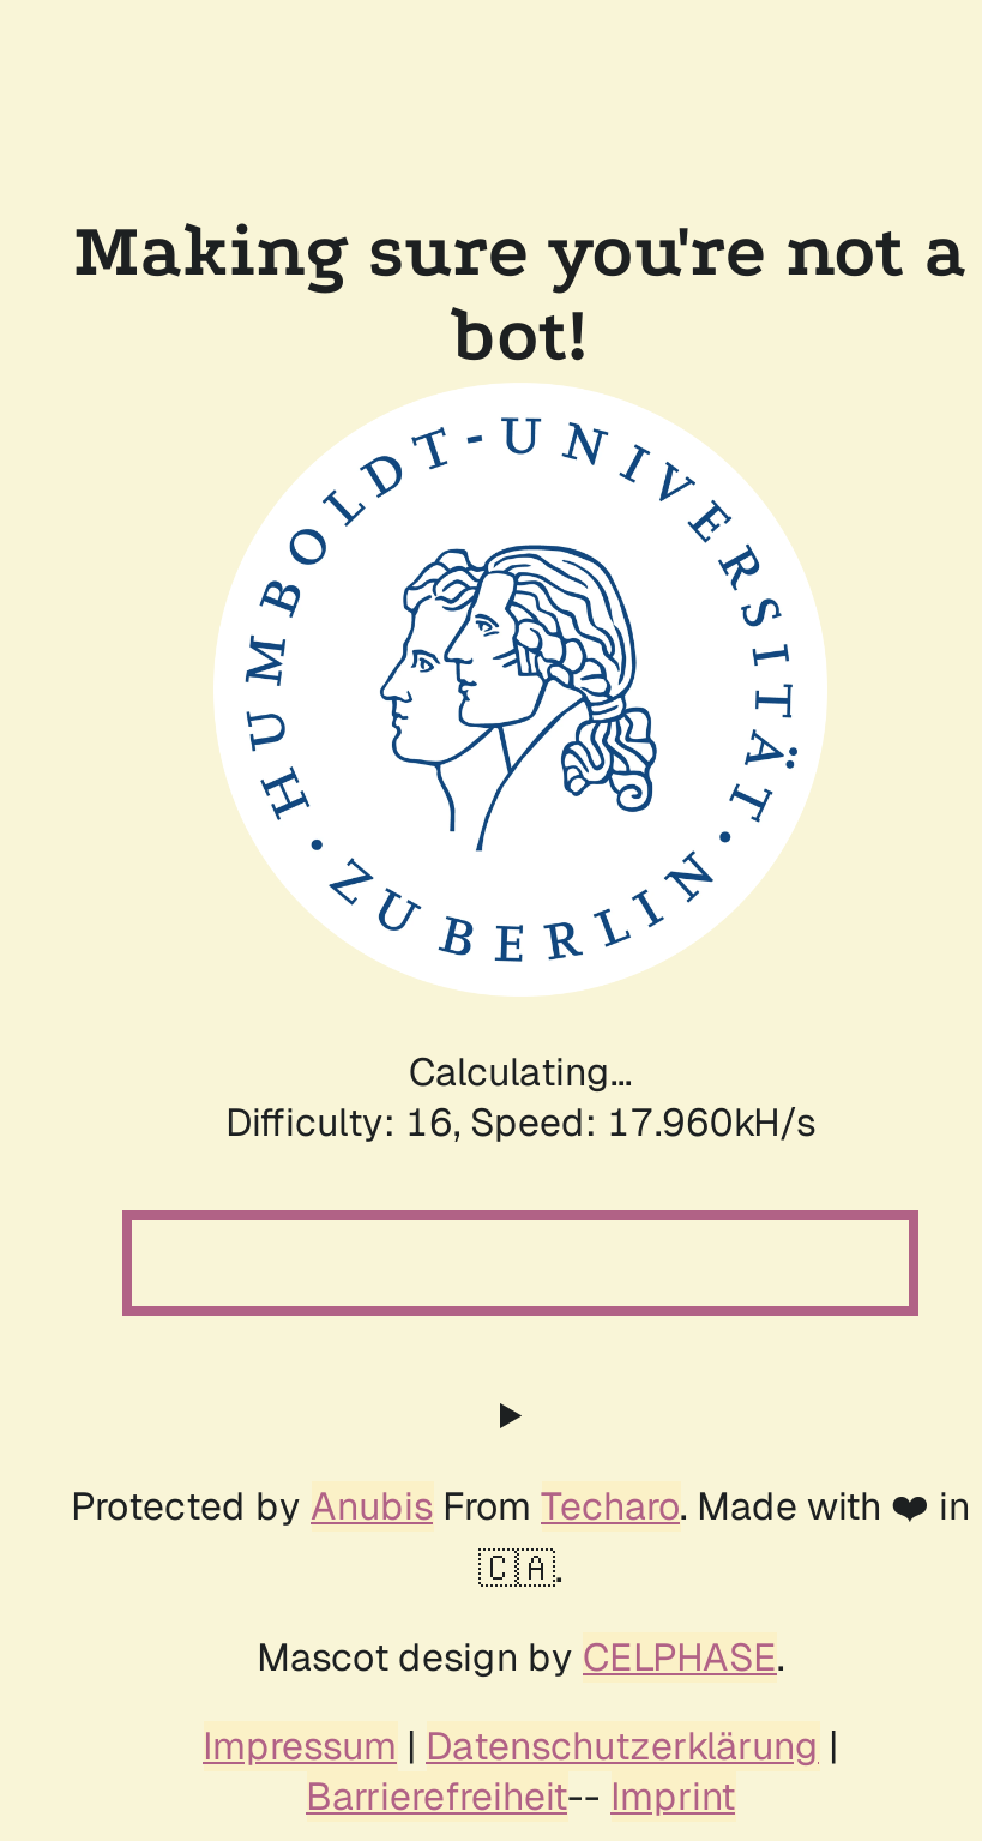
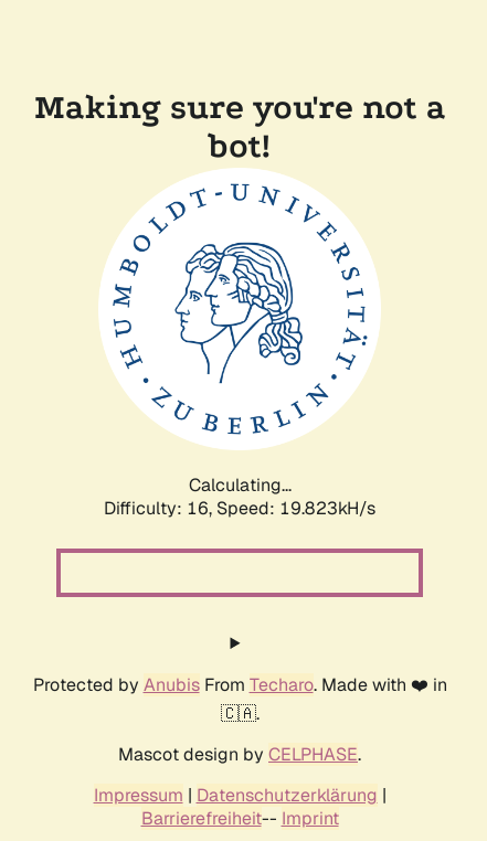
- Difficulty: 16, Speed: 17.960kH/s
+ Difficulty: 16, Speed: 19.823kH/s
